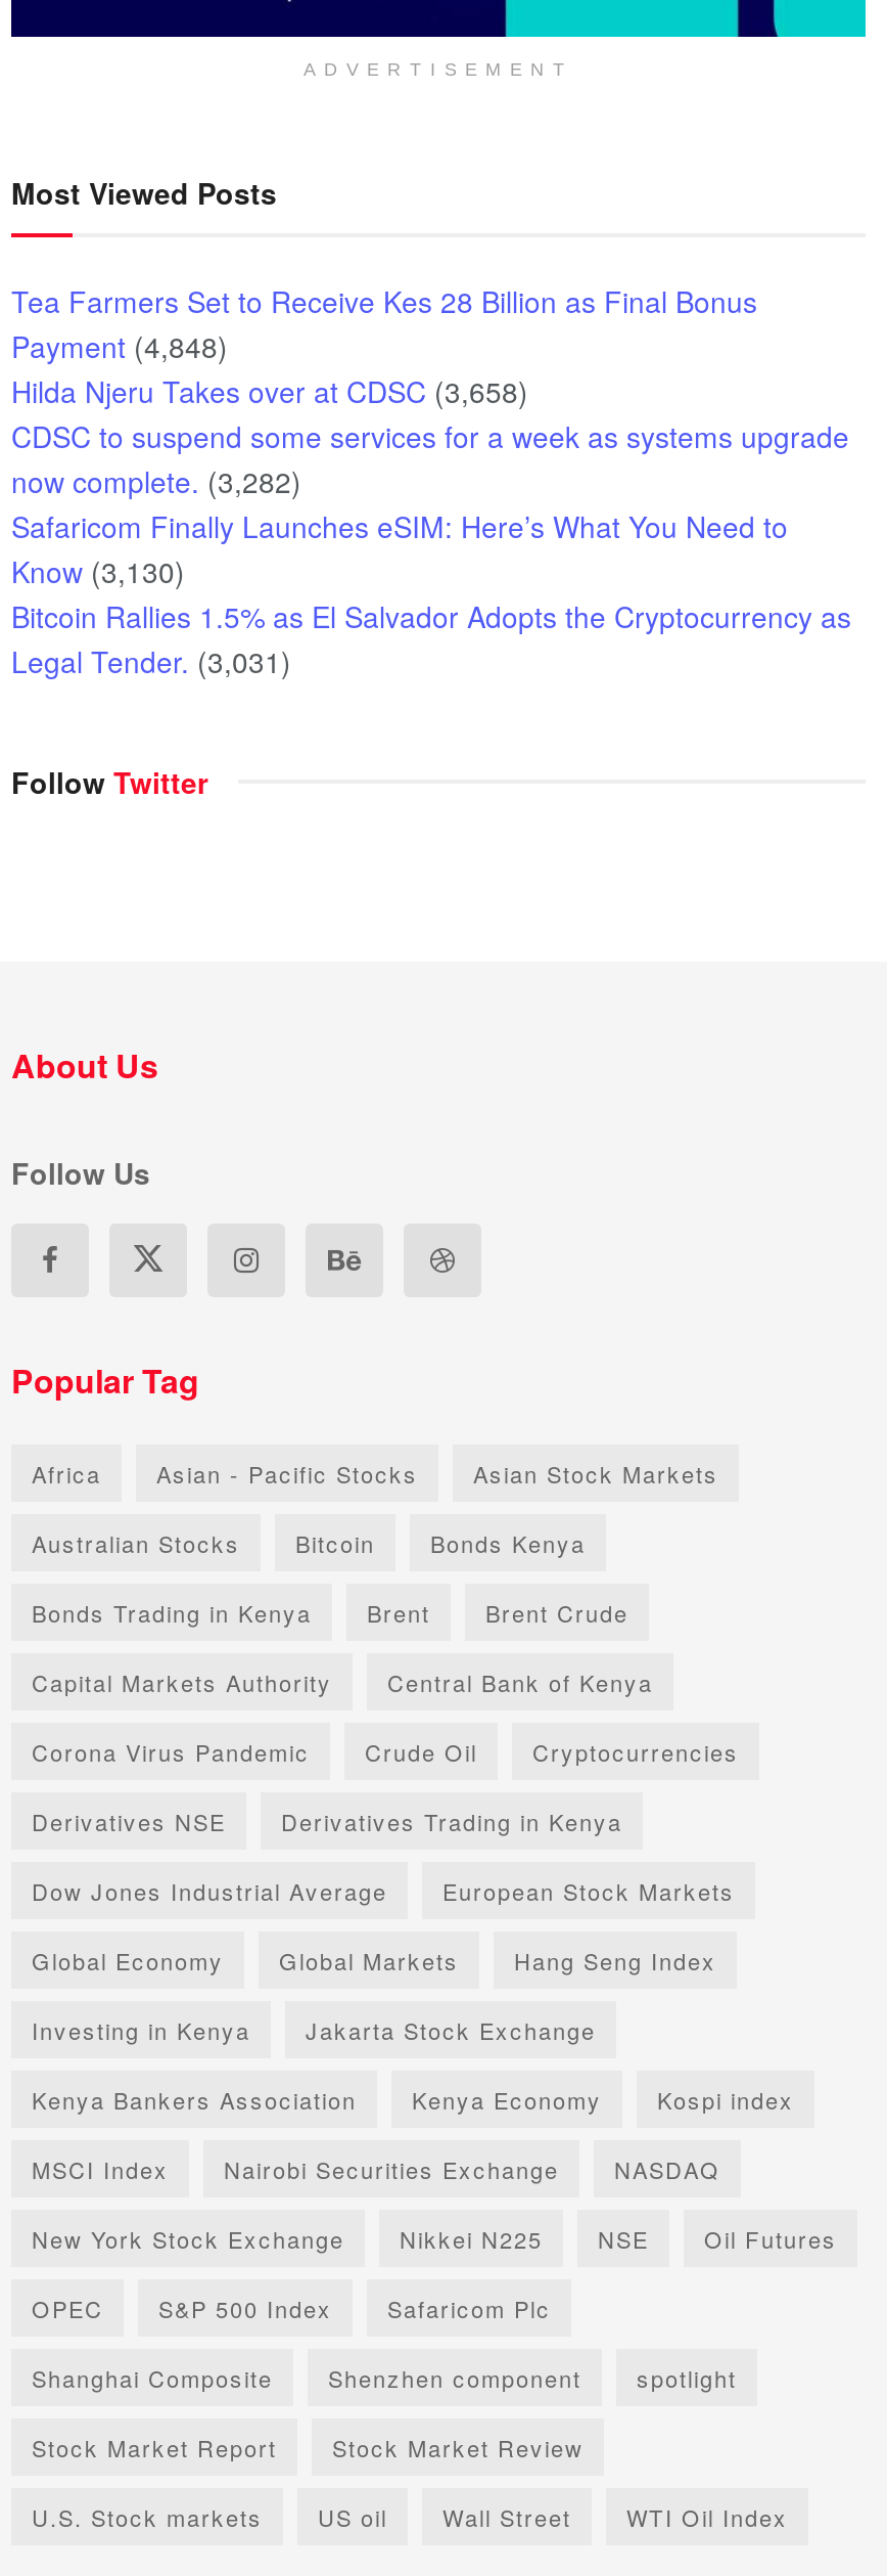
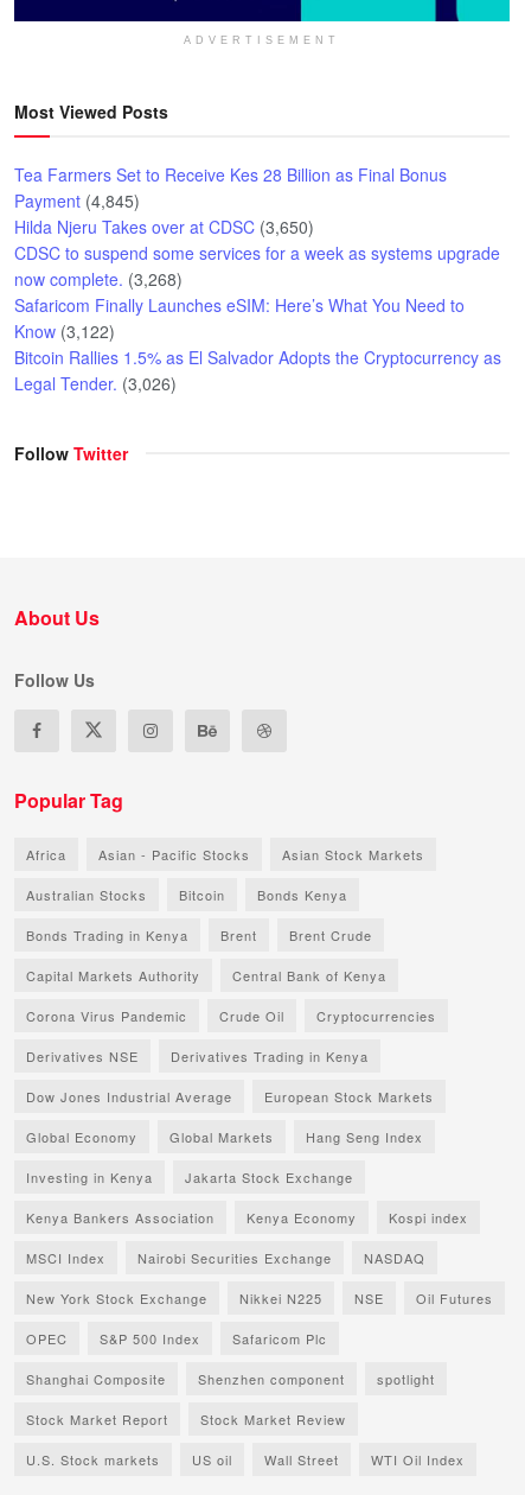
- Payment (4,848)
+ Payment (4,845)

- Hilda Njeru Takes over at CDSC (3,658)
+ Hilda Njeru Takes over at CDSC (3,650)

- now complete. (3,282)
+ now complete. (3,268)

- Know (3,130)
+ Know (3,122)

- Legal Tender. (3,031)
+ Legal Tender. (3,026)
